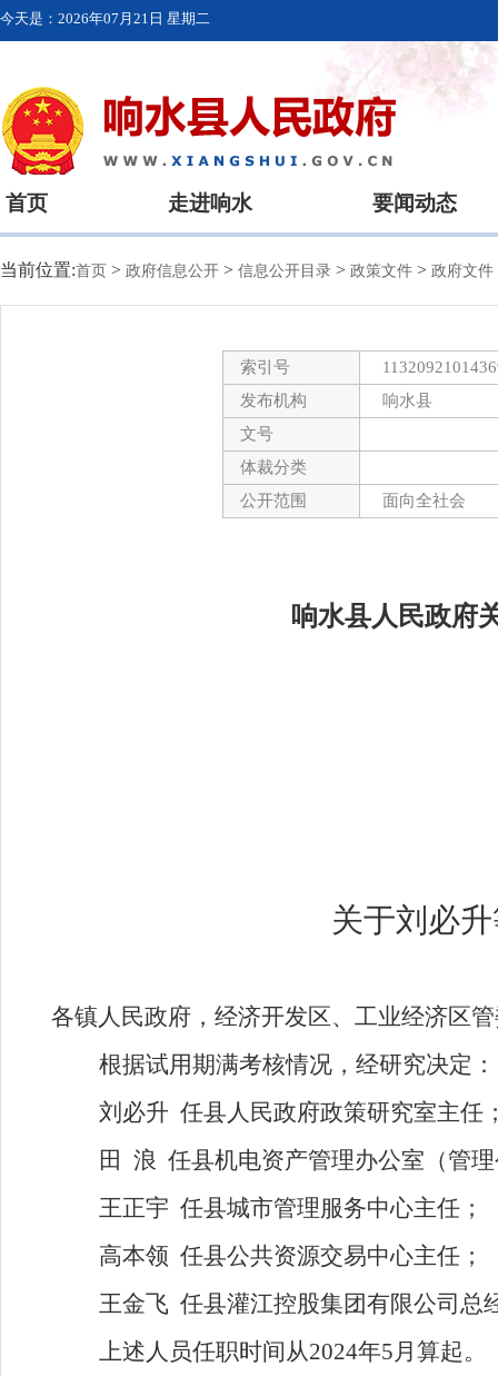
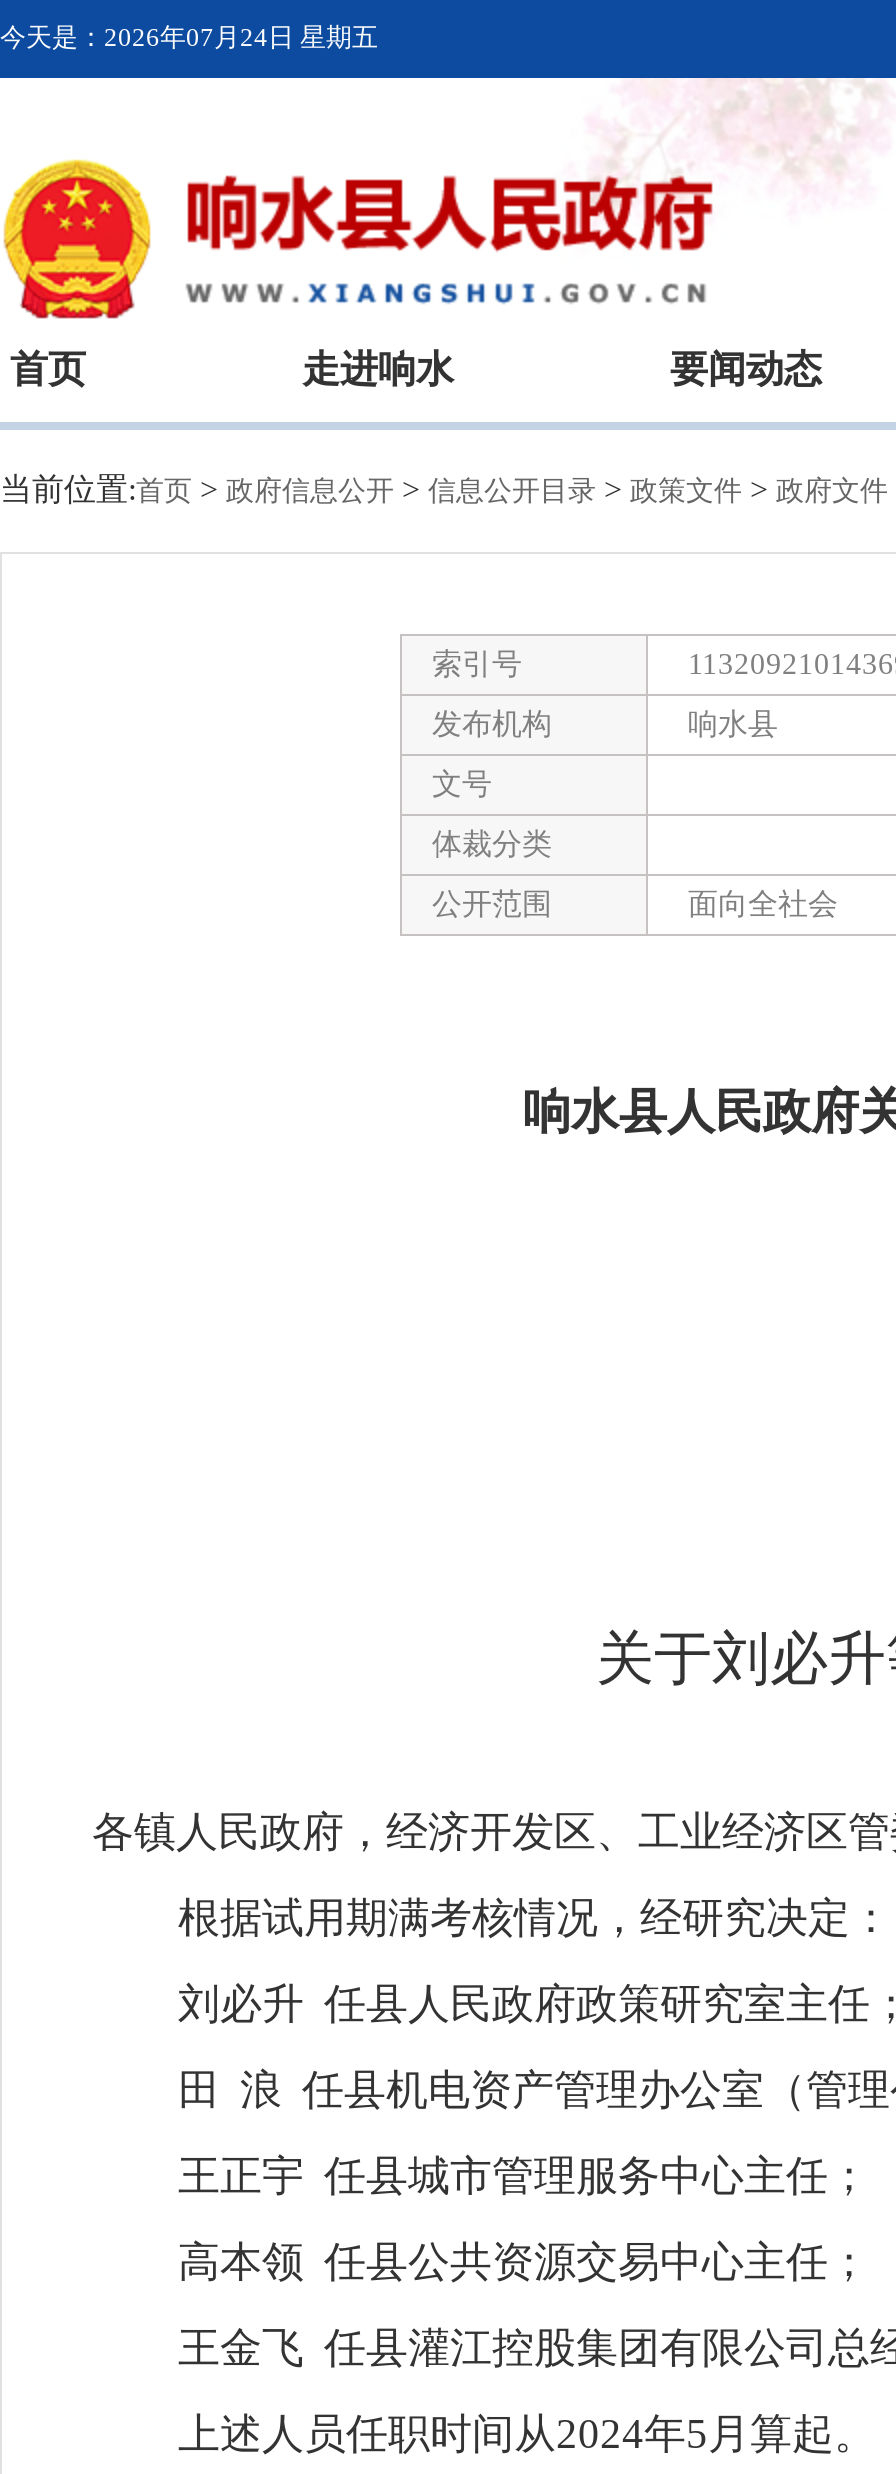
- 今天是：2026年07月21日 星期二
+ 今天是：2026年07月24日 星期五
